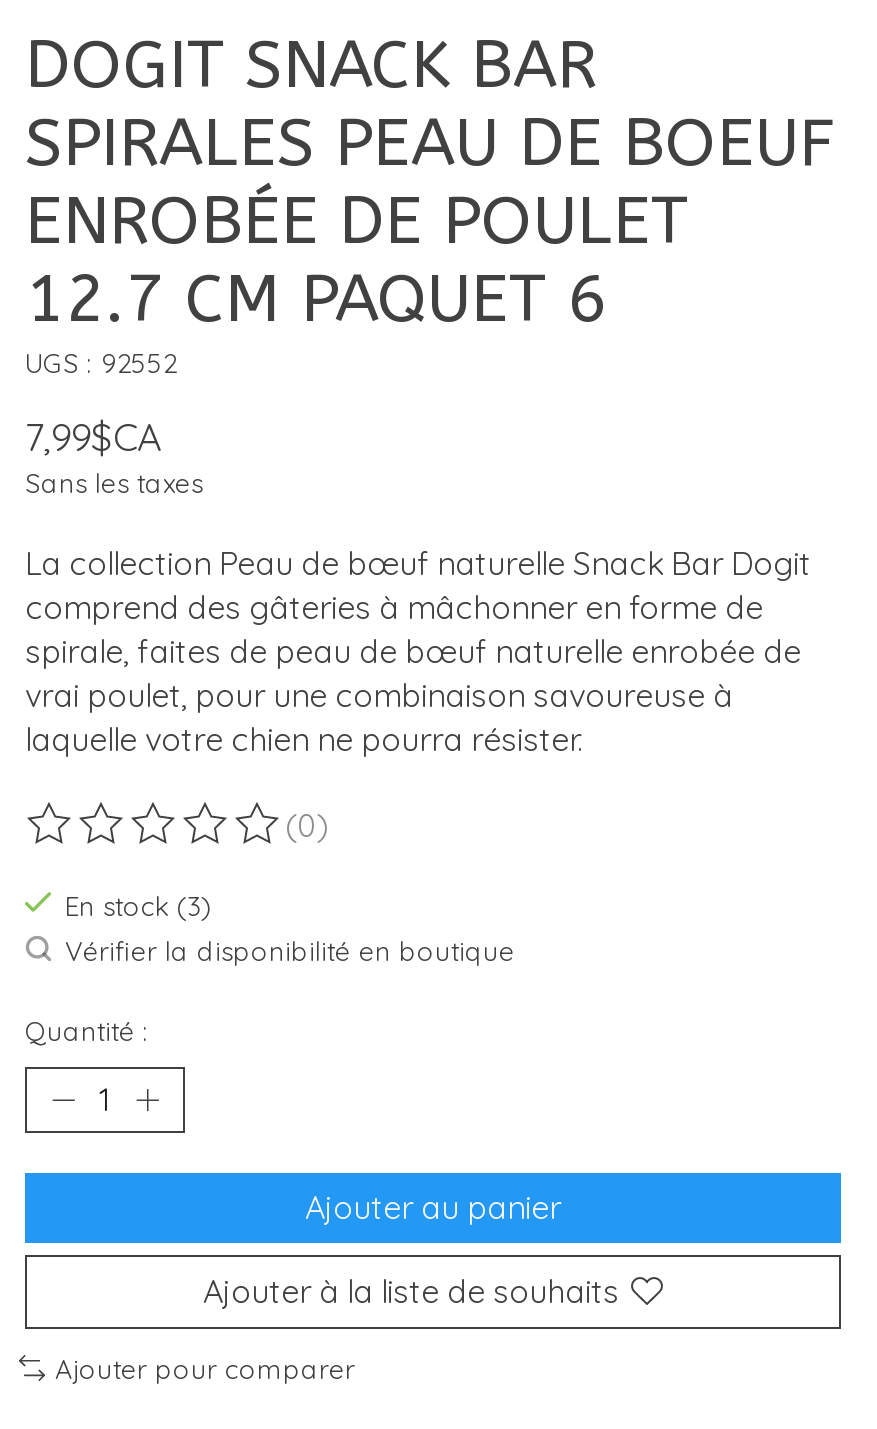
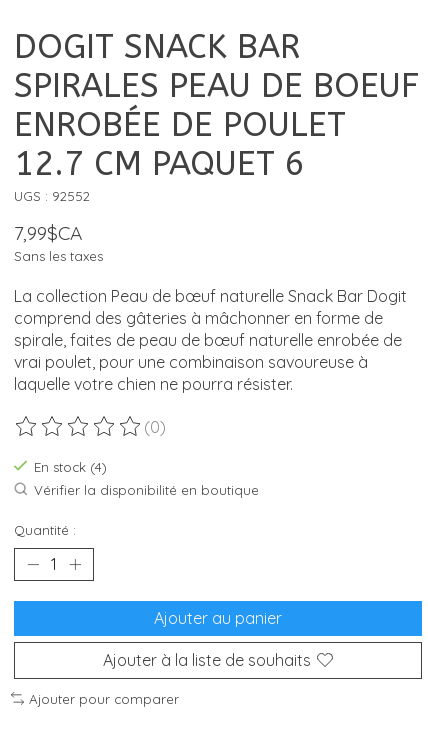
- En stock (3)
+ En stock (4)
